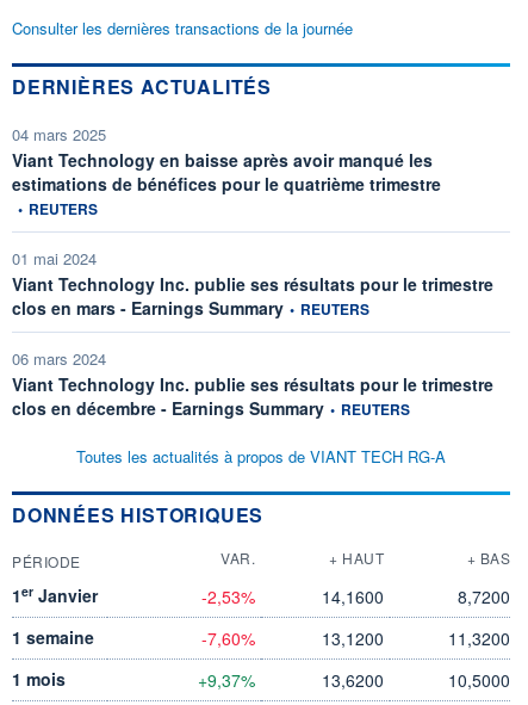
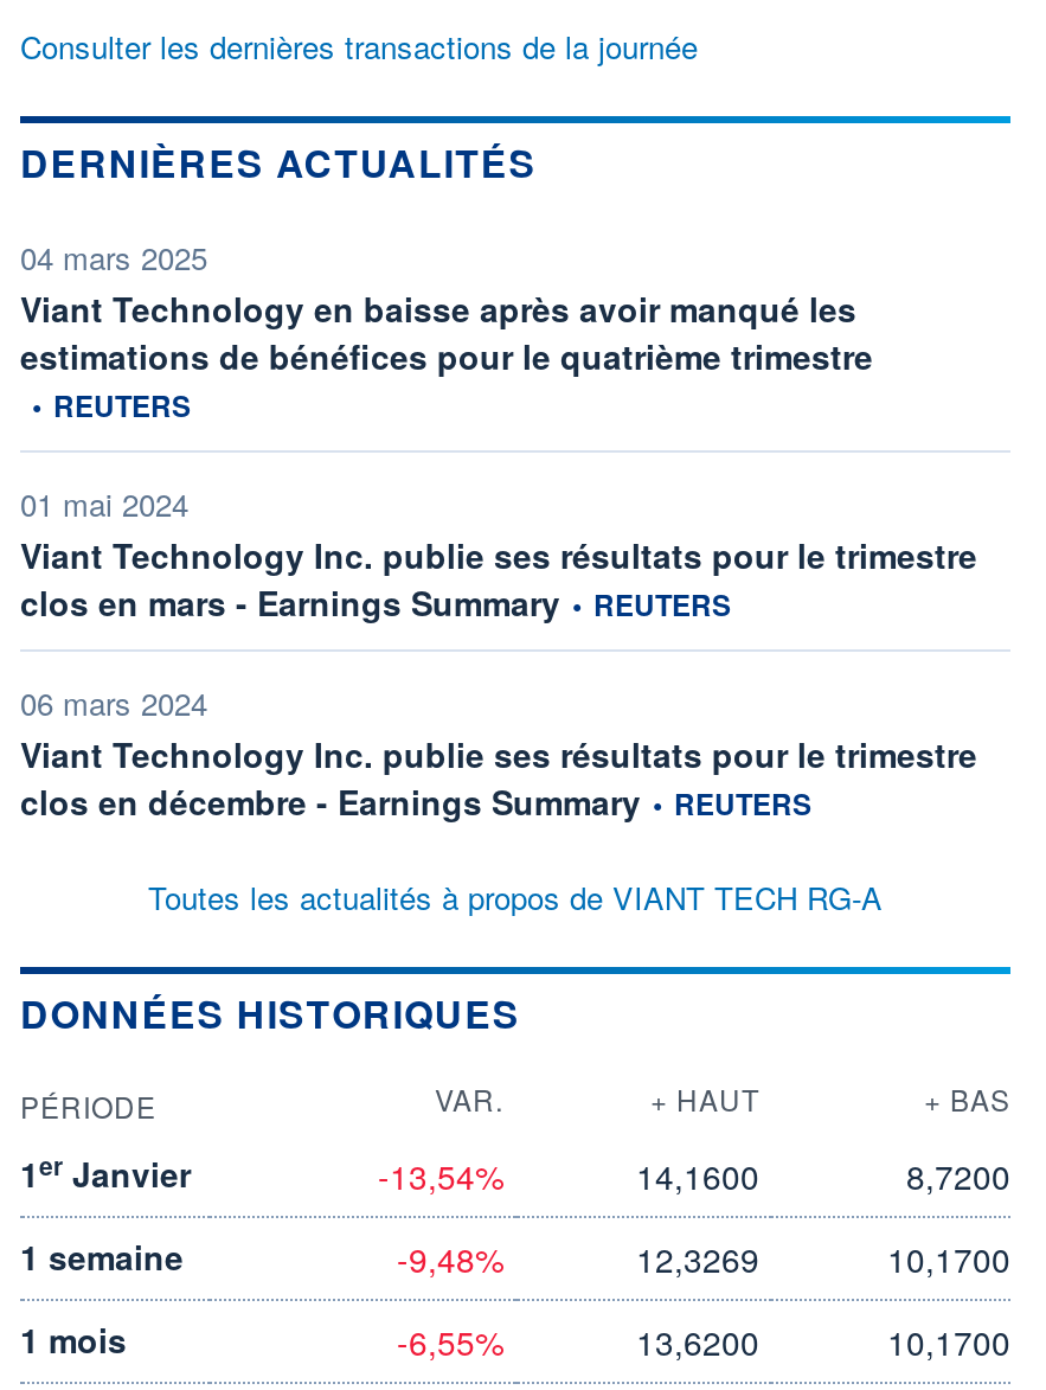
- -2,53%
+ -13,54%

- -7,60%
+ -9,48%

- 13,1200
+ 12,3269

- 11,3200
+ 10,1700

- +9,37%
+ -6,55%

- 10,5000
+ 10,1700
